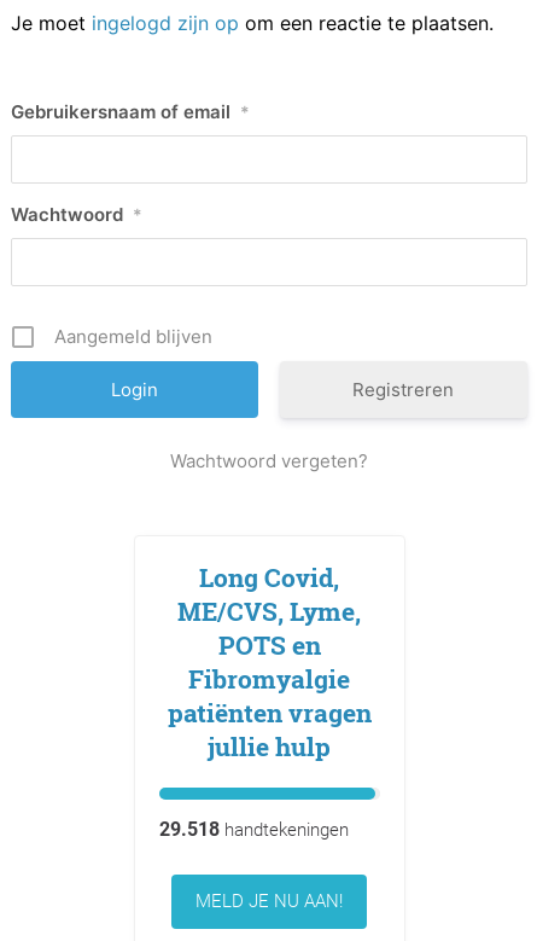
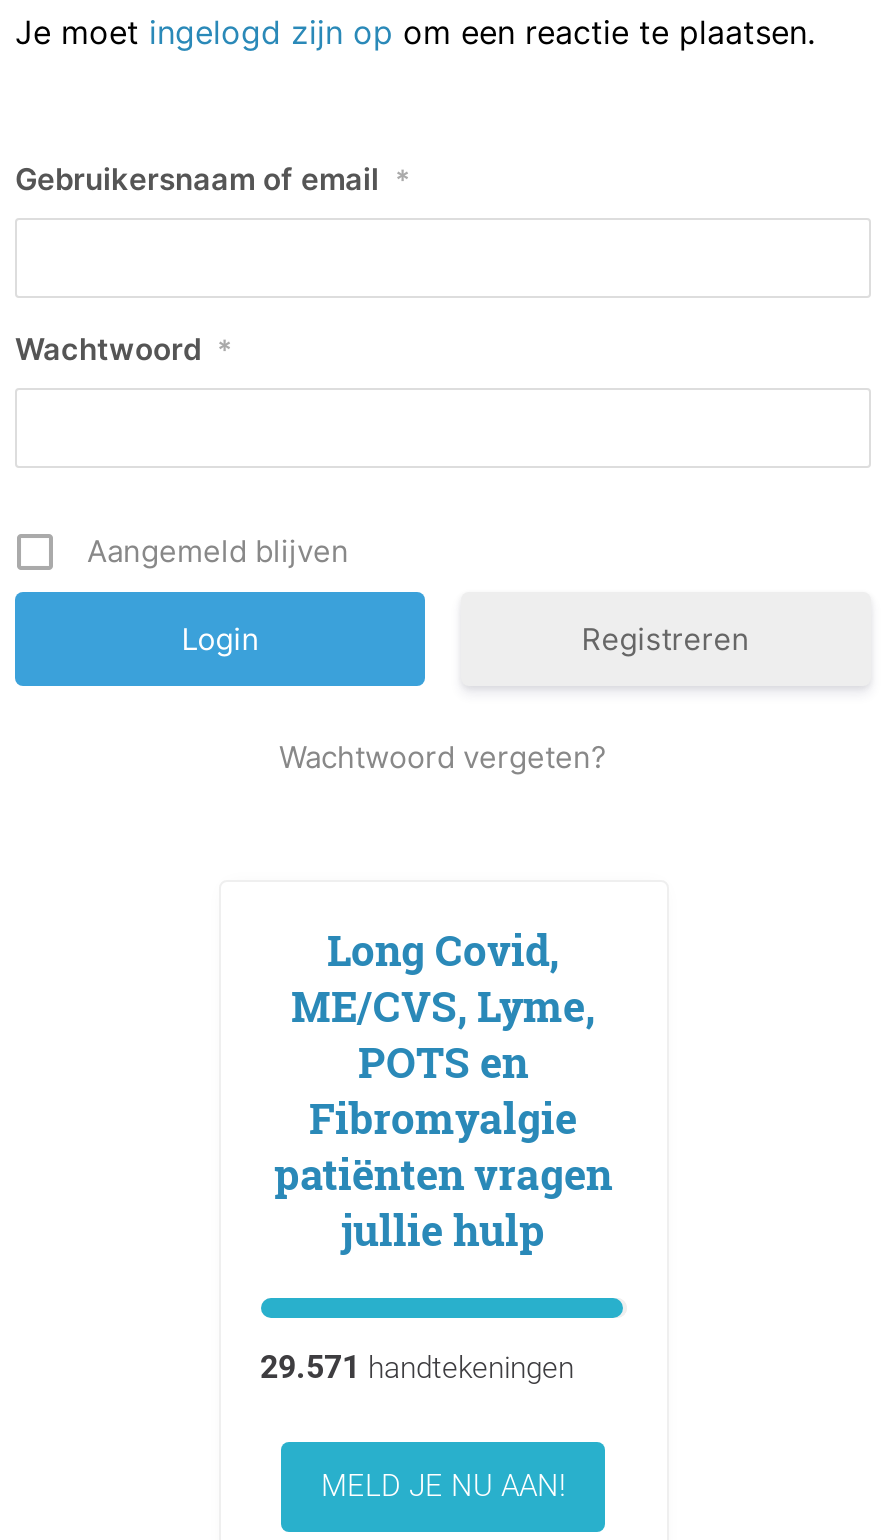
- 29.518 handtekeningen
+ 29.571 handtekeningen
